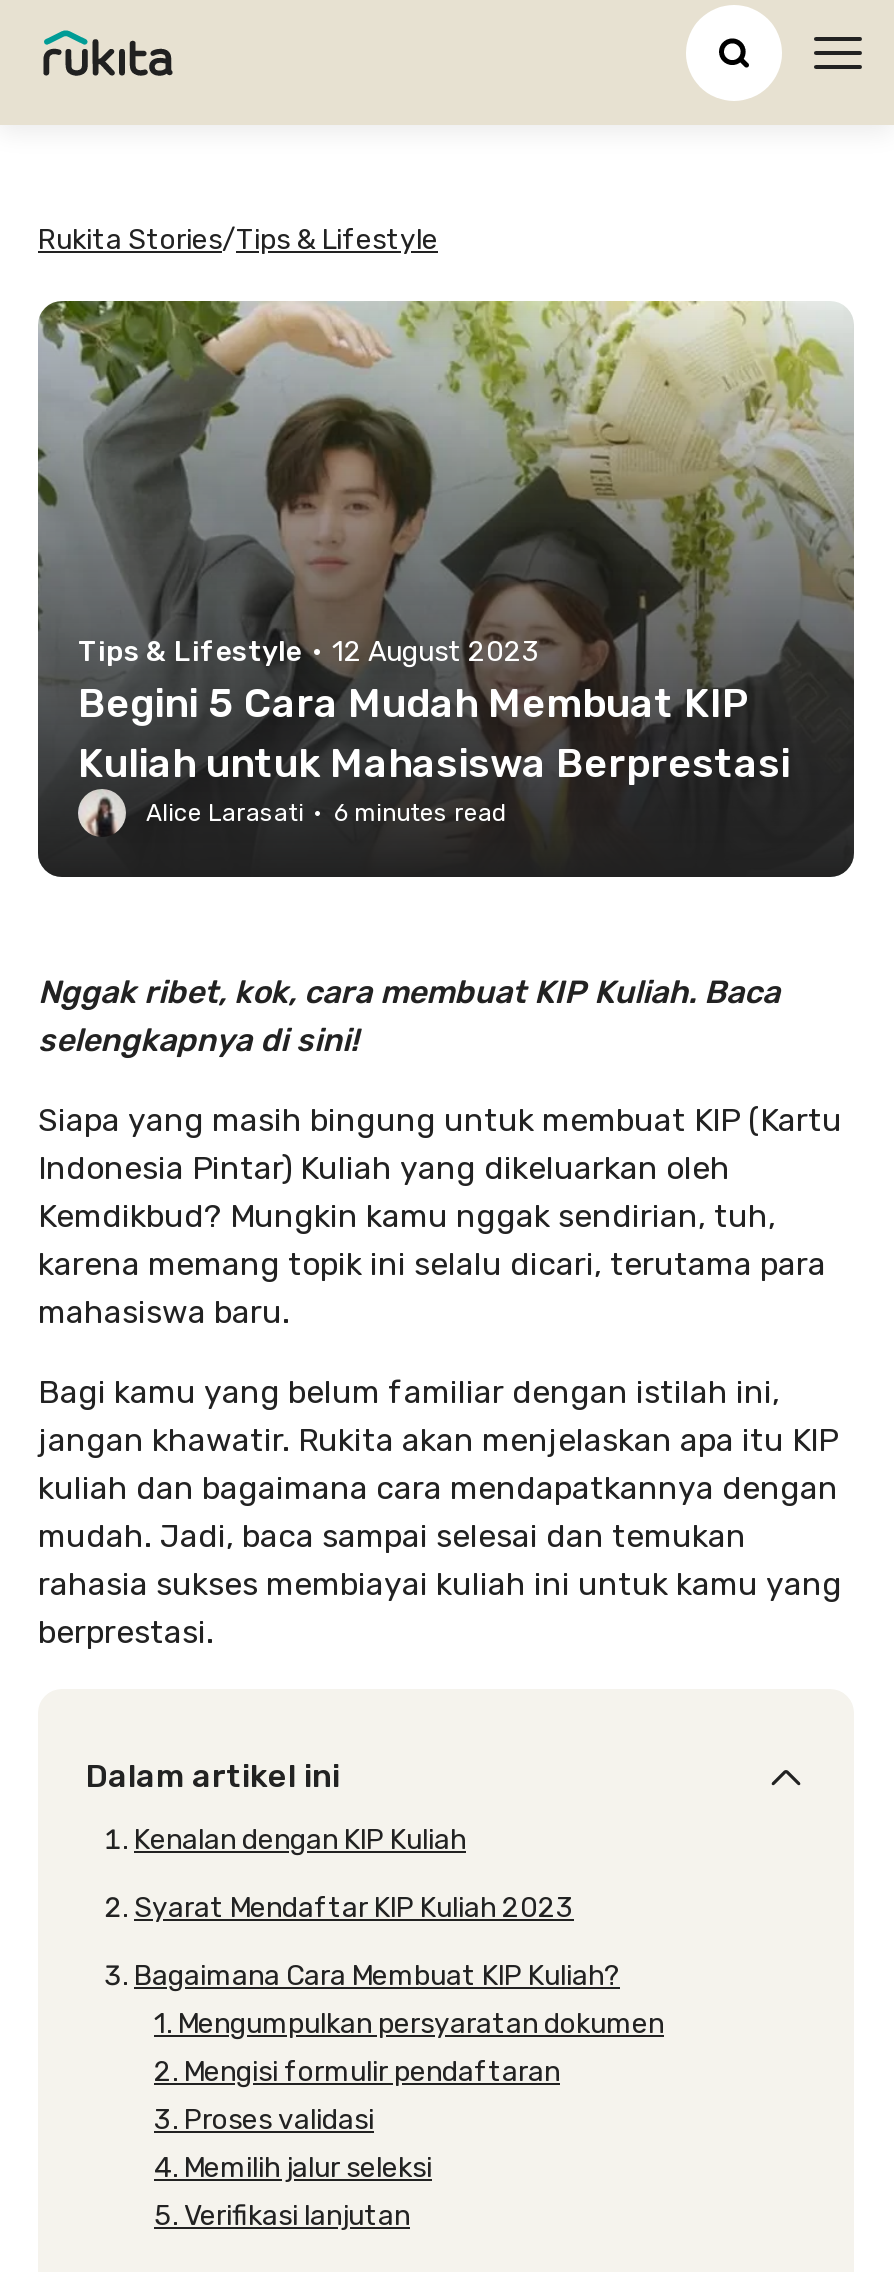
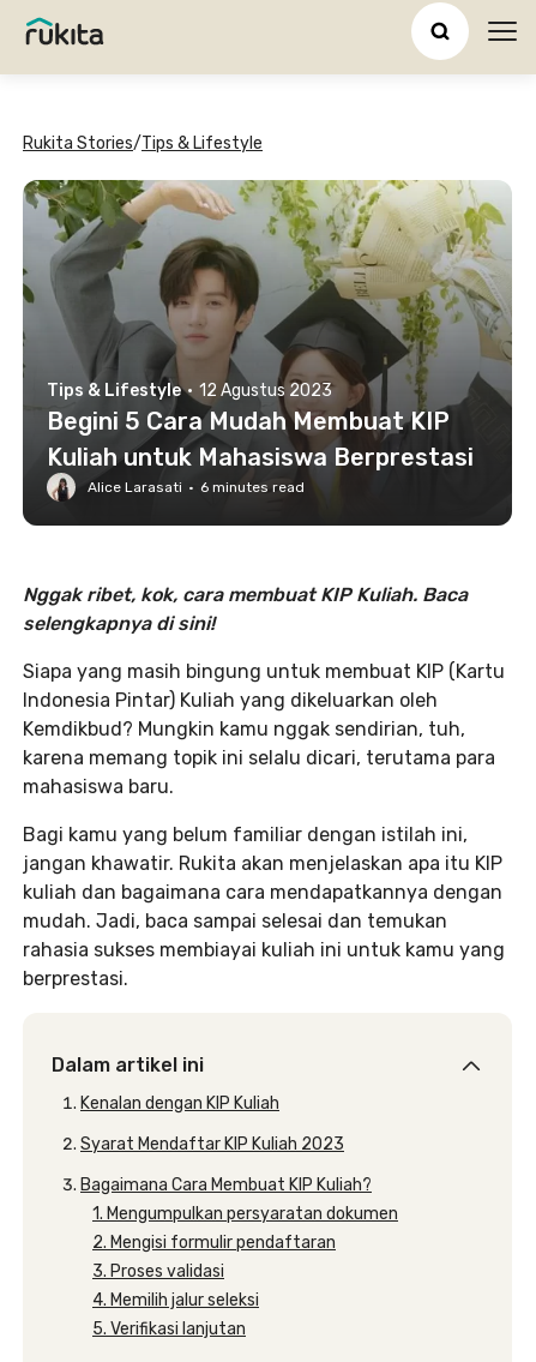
- Tips & Lifestyle · 12 August 2023
+ Tips & Lifestyle · 12 Agustus 2023
